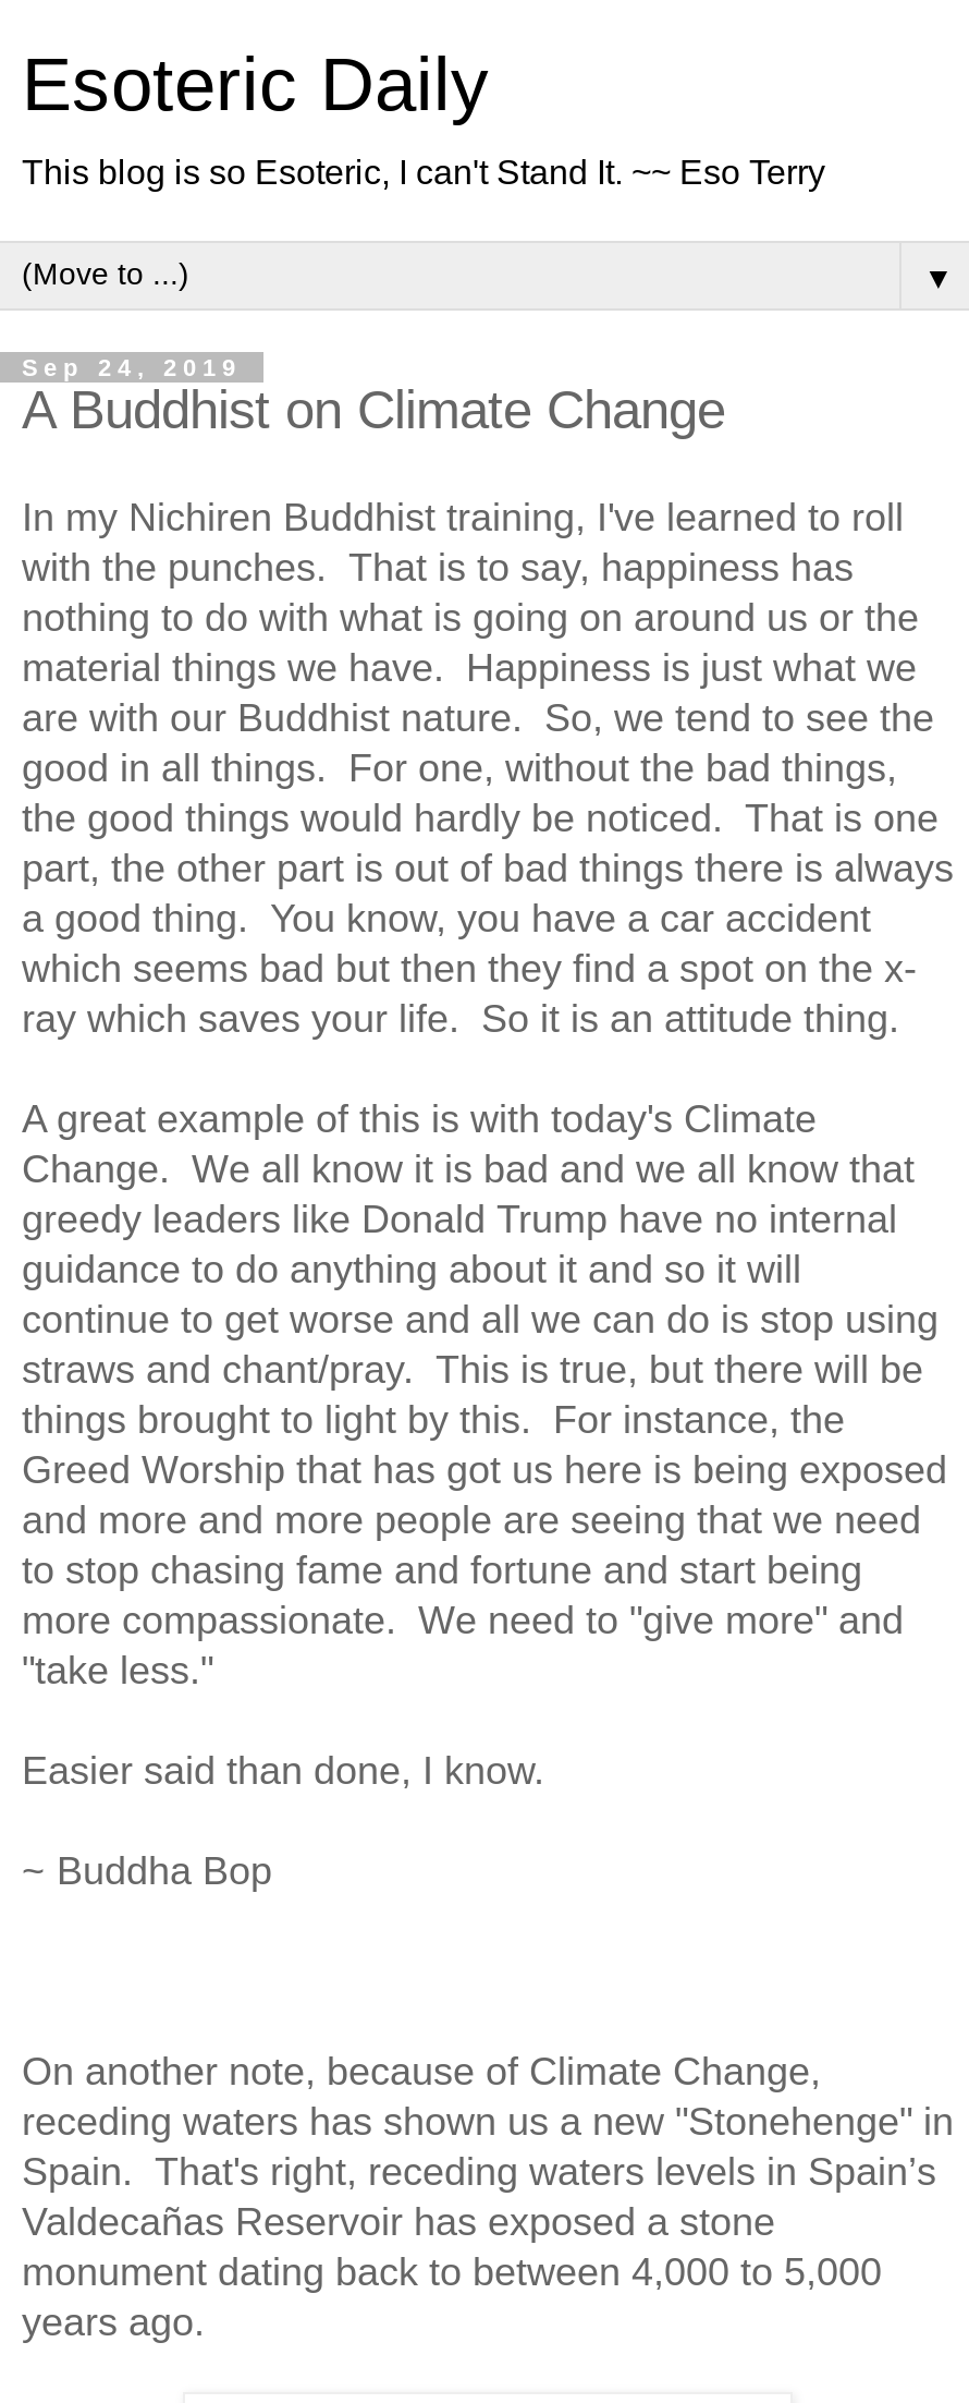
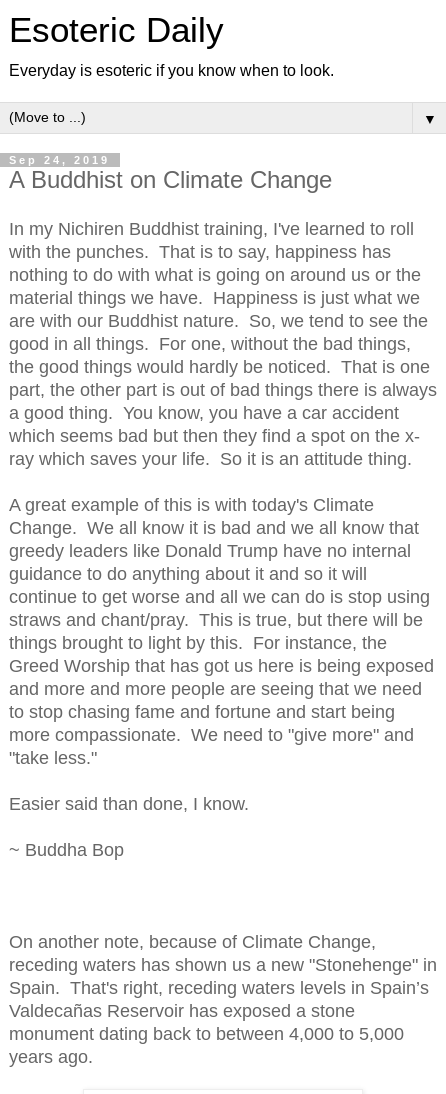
- This blog is so Esoteric, I can't Stand It. ~~ Eso Terry
+ Everyday is esoteric if you know when to look.
